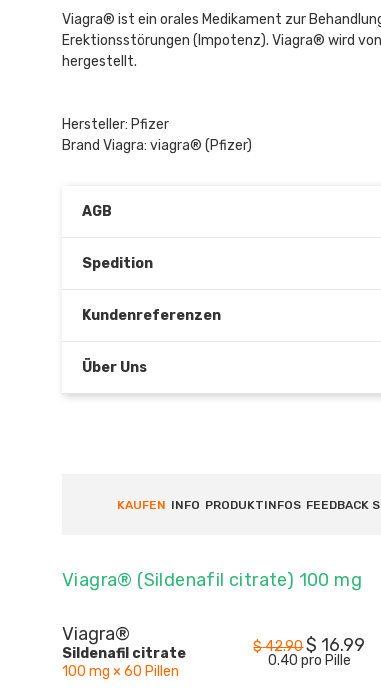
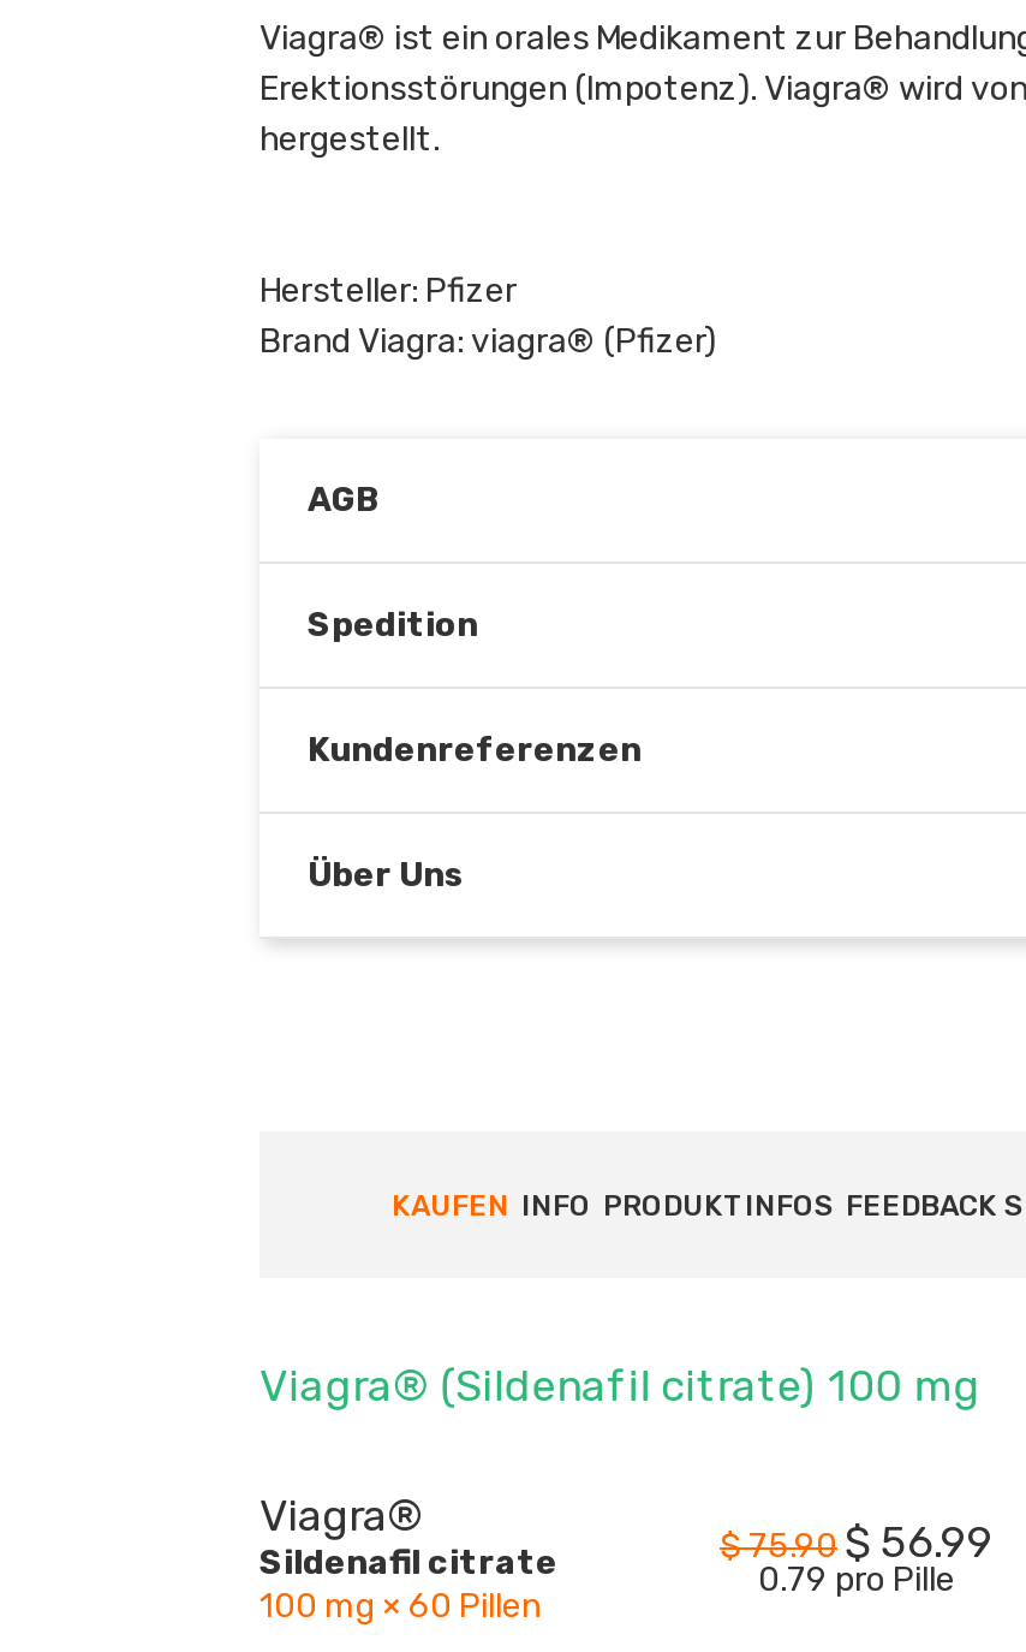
- $ 42.90 $ 16.99
+ $ 75.90 $ 56.99

- 0.40 pro Pille
+ 0.79 pro Pille
